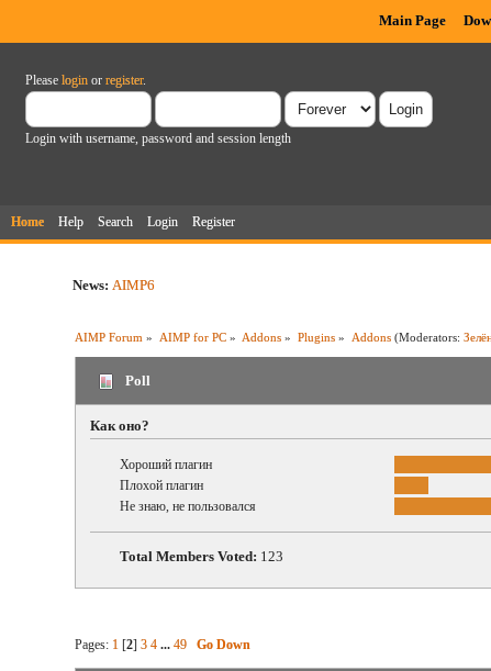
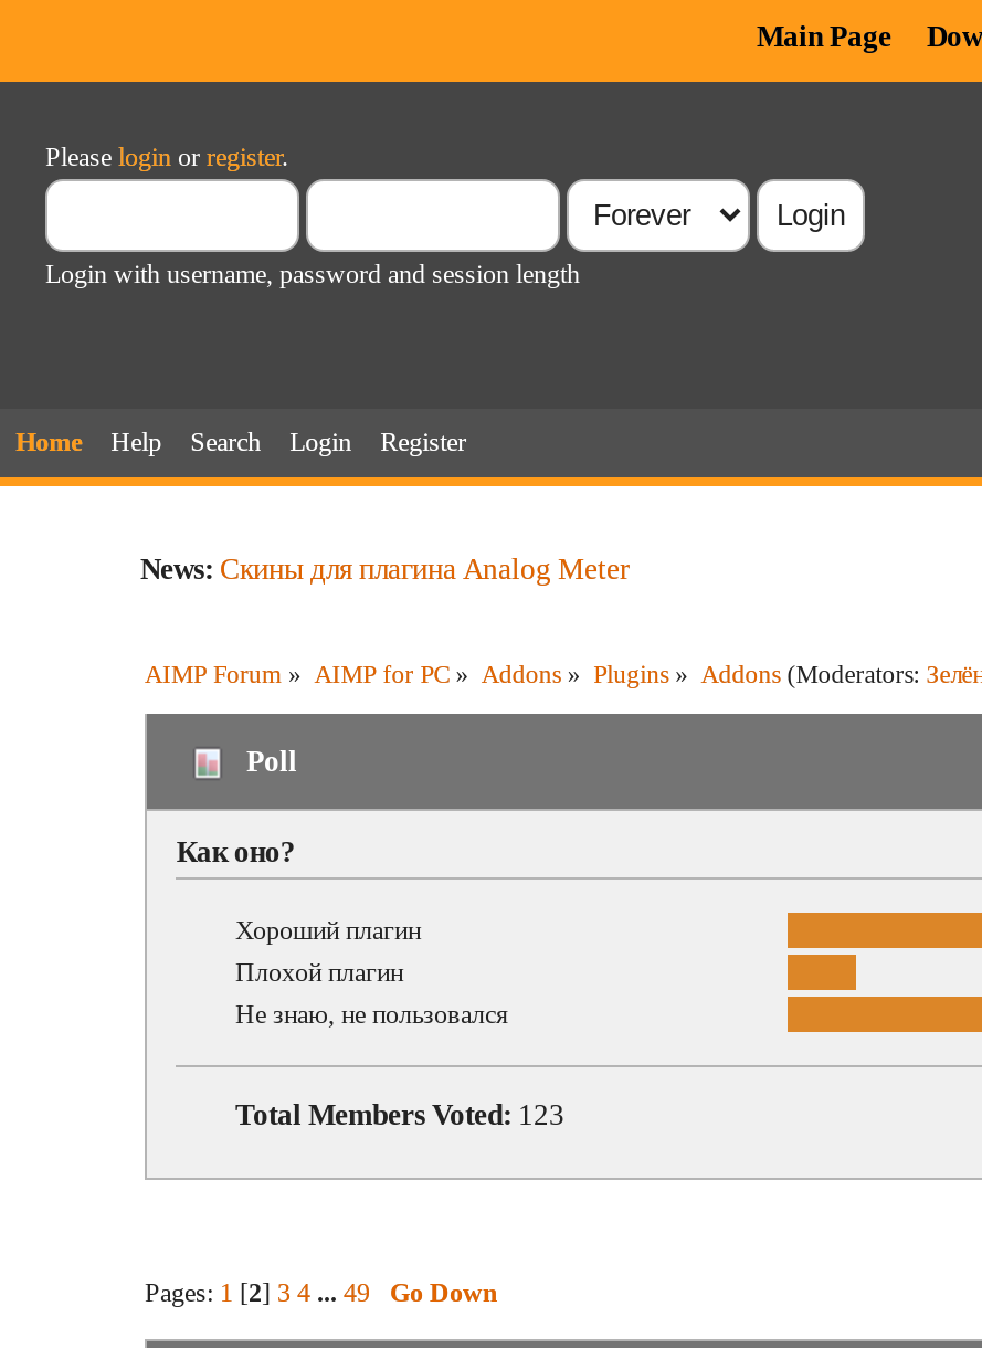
- News: AIMP6
+ News: Скины для плагина Analog Meter
